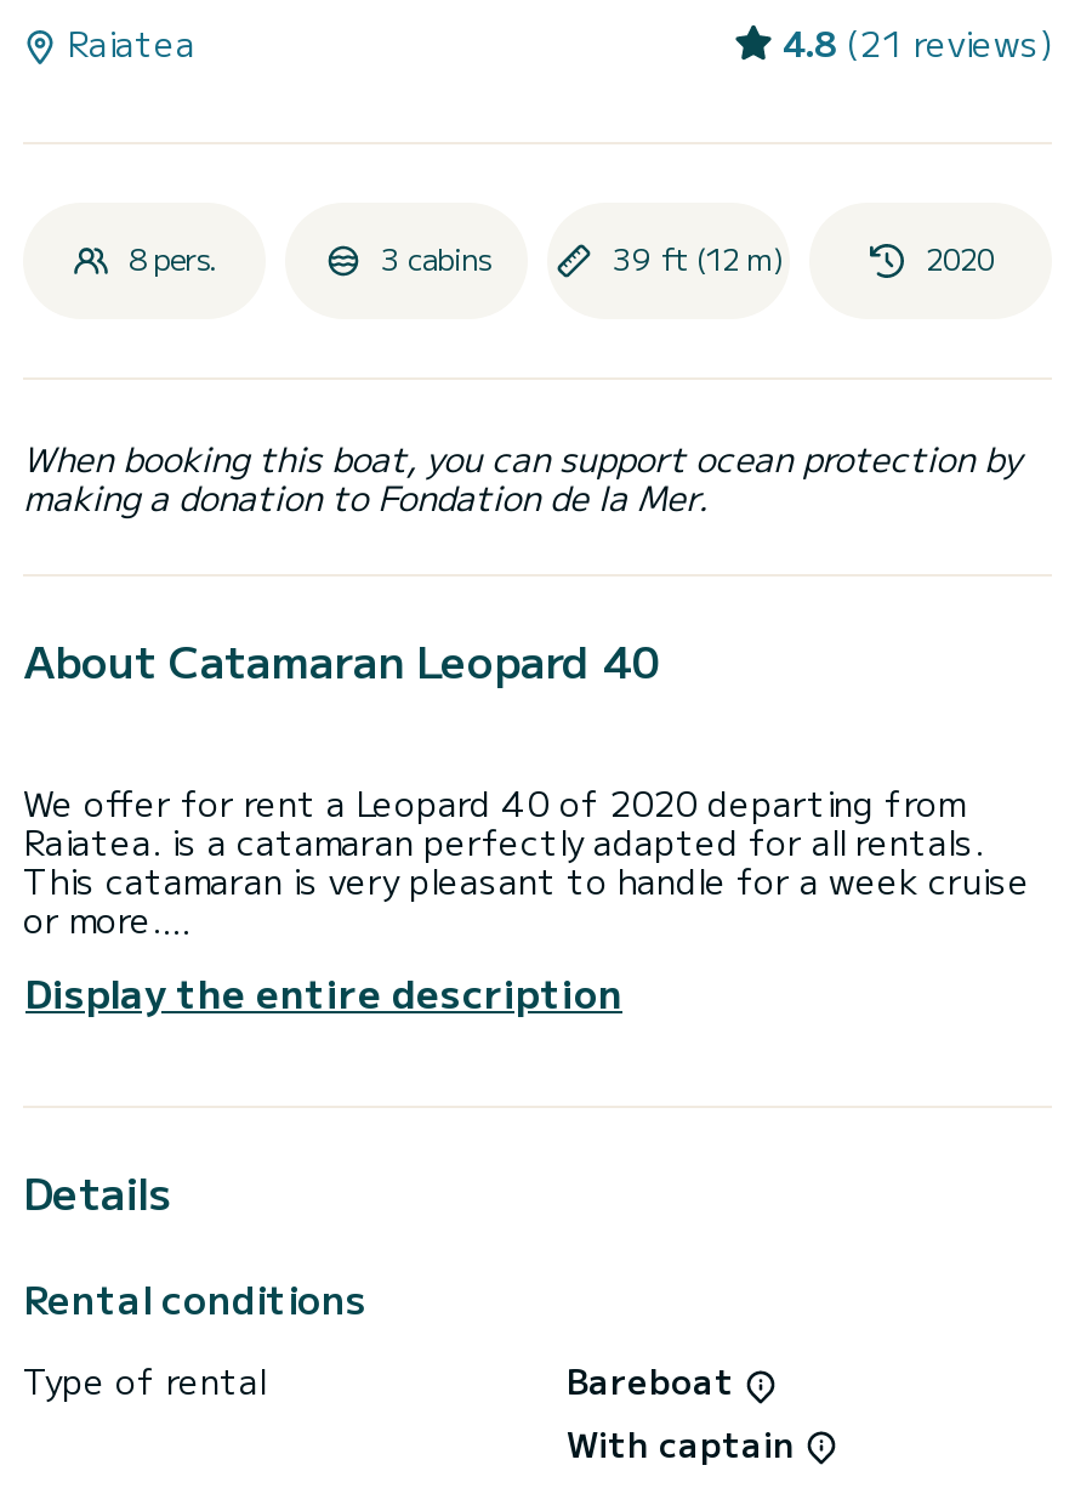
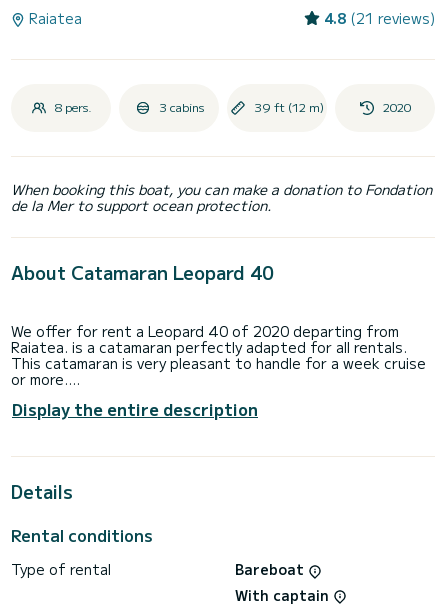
- When booking this boat, you can support ocean protection by
- making a donation to Fondation de la Mer.
+ When booking this boat, you can make a donation to Fondation
+ de la Mer to support ocean protection.
